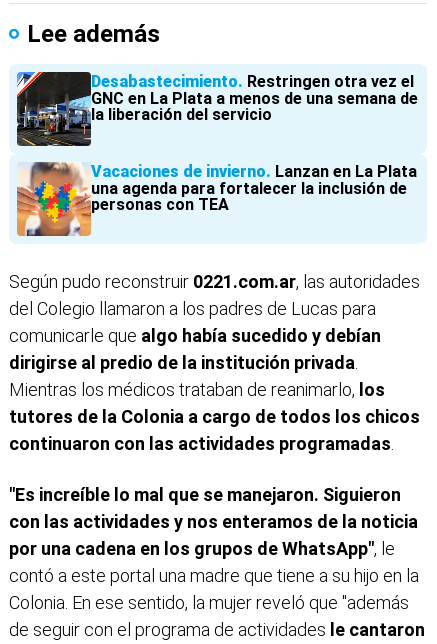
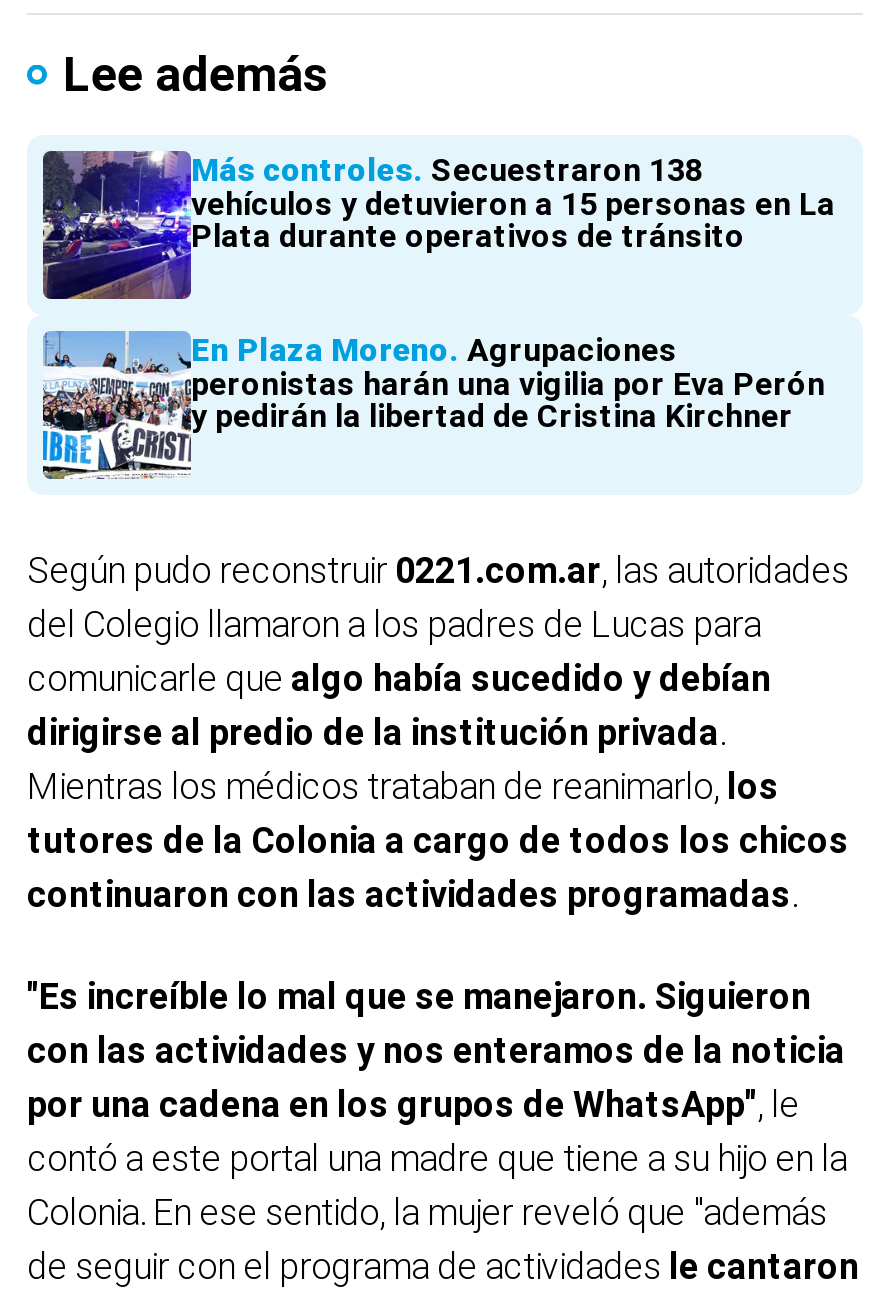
- [image]
- Desabastecimiento Restringen otra vez el
- GNC en La Plata a menos de una semana de
- la liberación del servicio
+ [image]
+ Más controles Secuestraron 138
+ vehículos y detuvieron a 15 personas en La
+ Plata durante operativos de tránsito

- [image]
- Vacaciones de invierno Lanzan en La Plata
- una agenda para fortalecer la inclusión de
- personas con TEA
+ [image]
+ En Plaza Moreno Agrupaciones
+ peronistas harán una vigilia por Eva Perón
+ y pedirán la libertad de Cristina Kirchner
